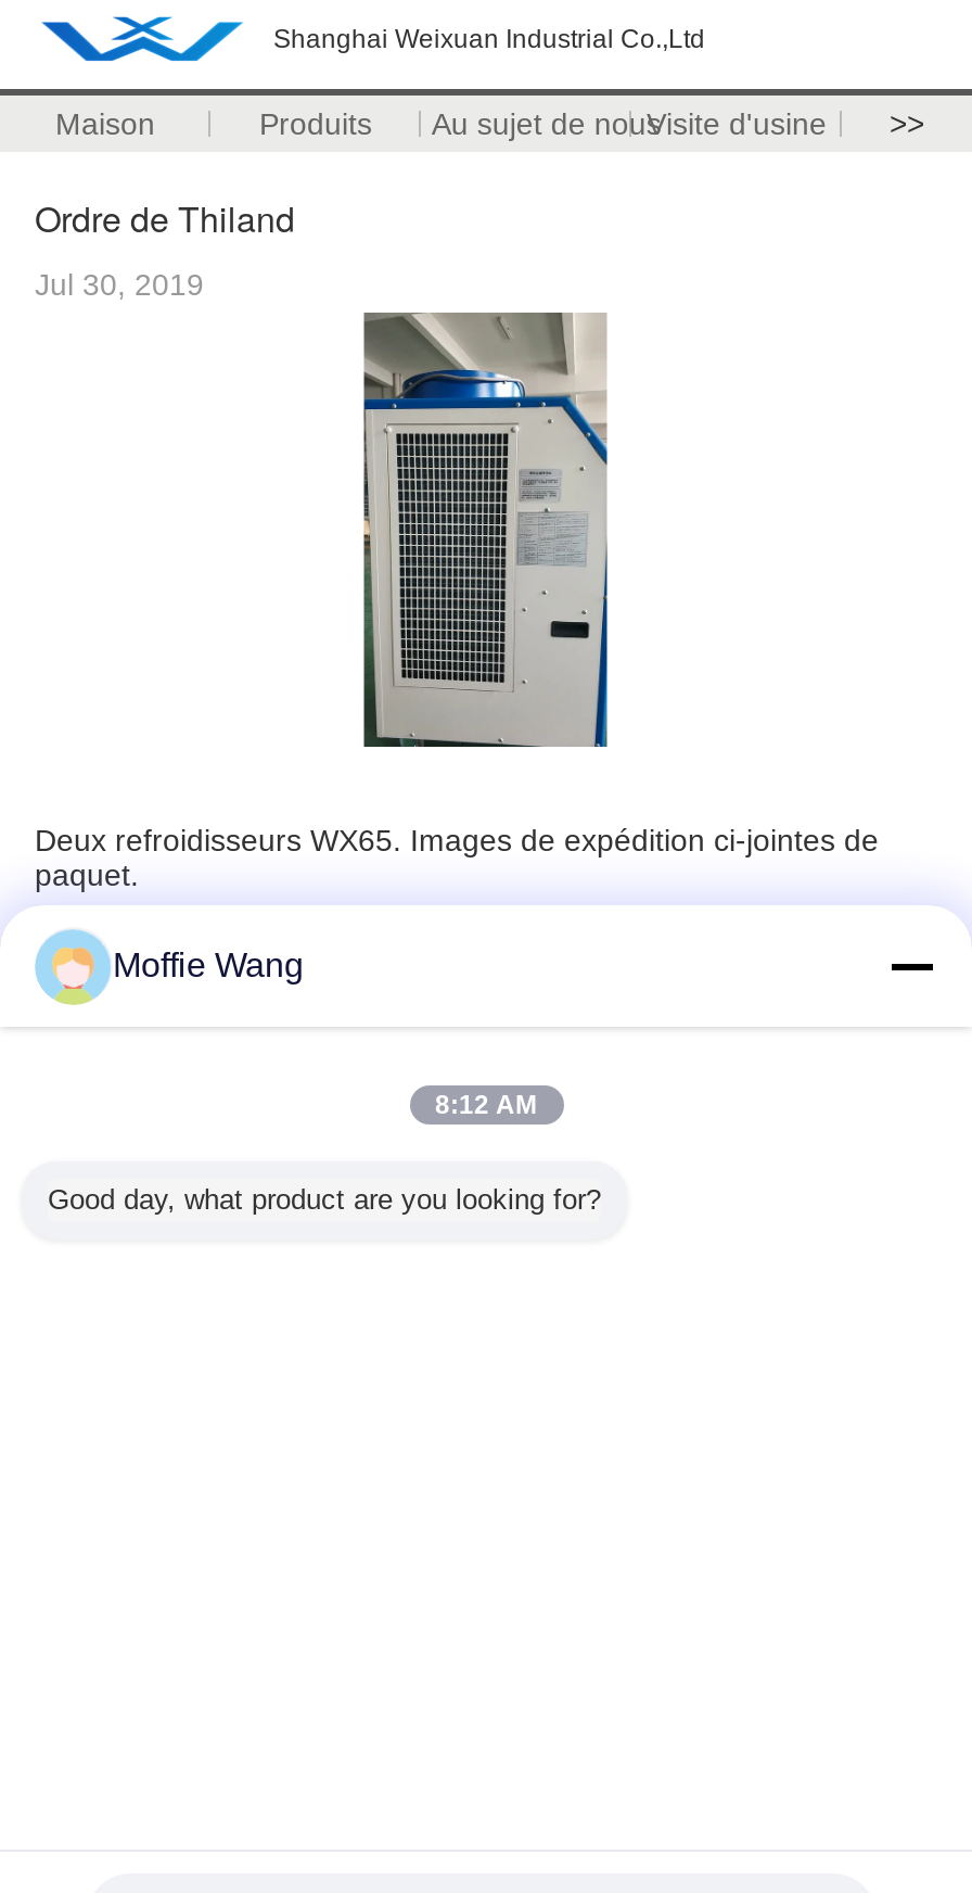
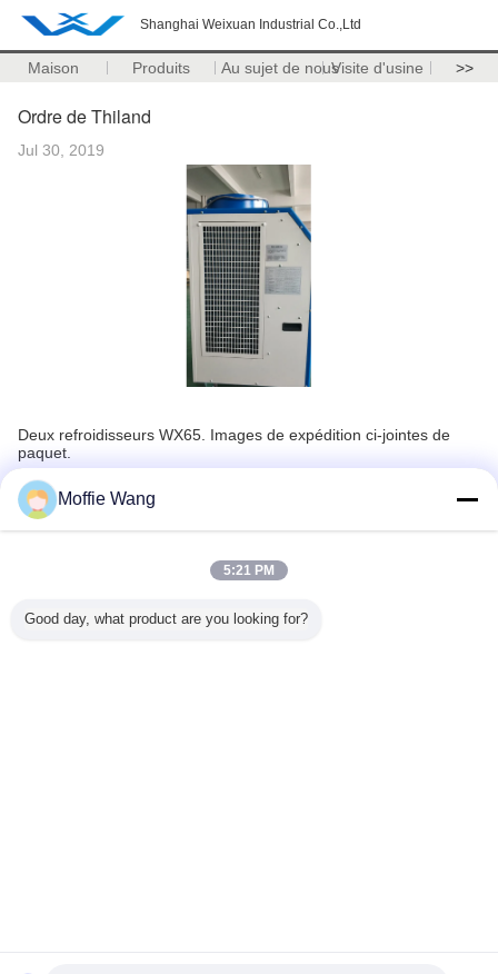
- 8:12 AM
+ 5:21 PM
